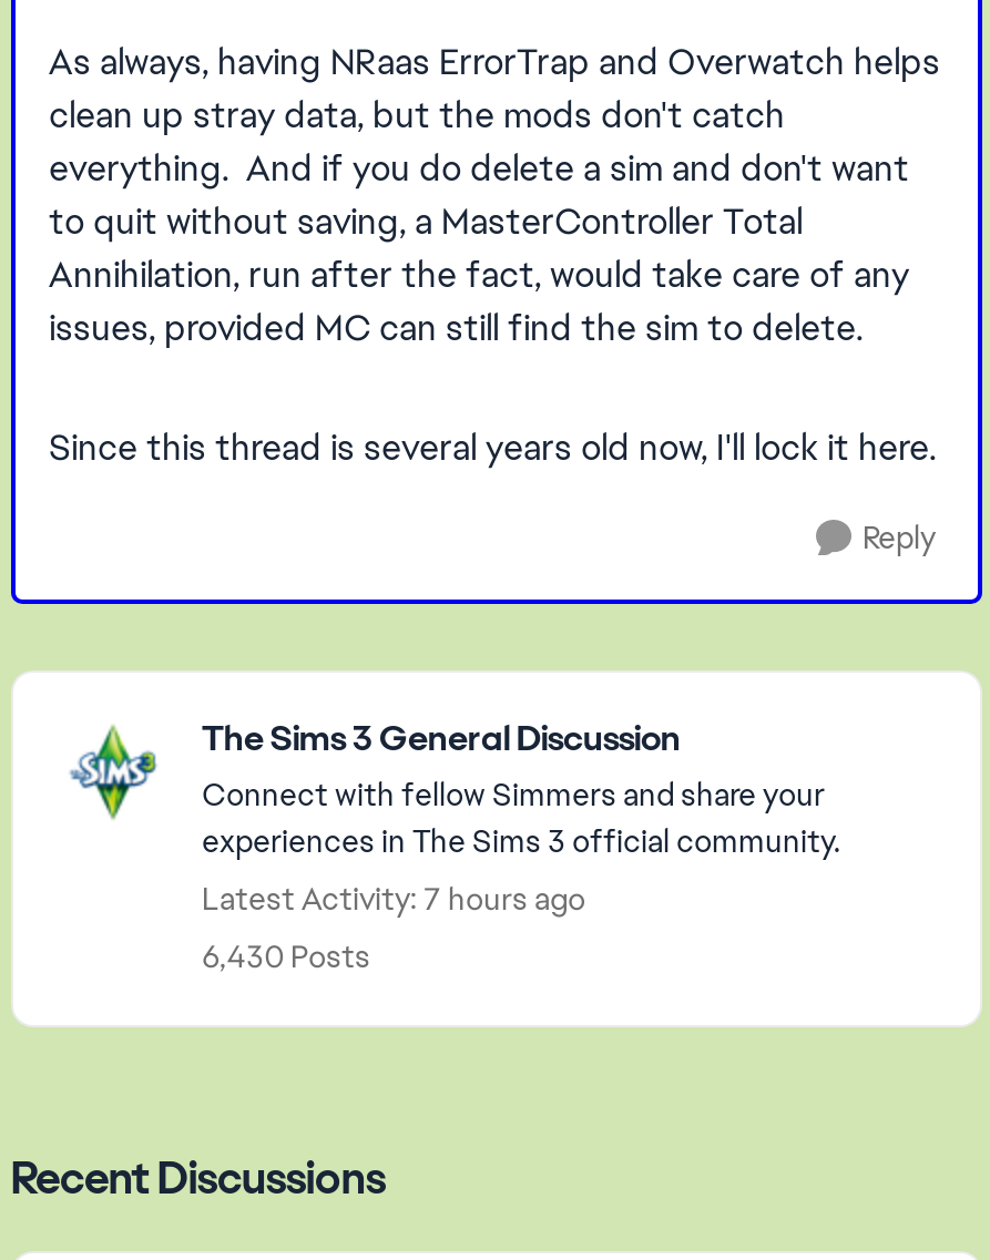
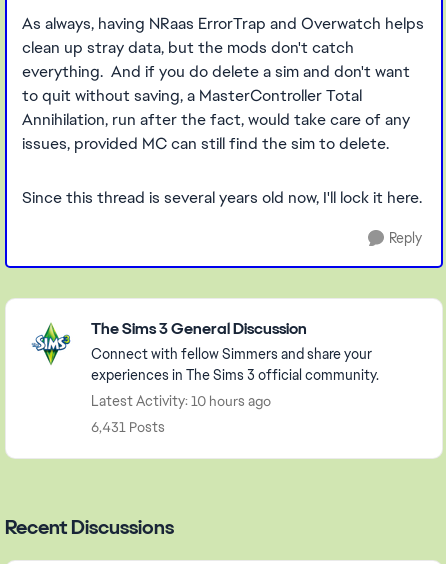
- Latest Activity: 7 hours ago
+ Latest Activity: 10 hours ago

- 6,430 Posts
+ 6,431 Posts
